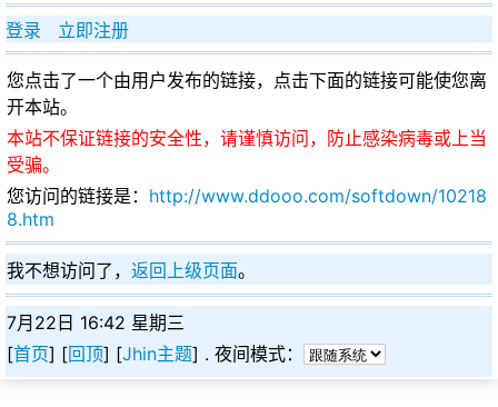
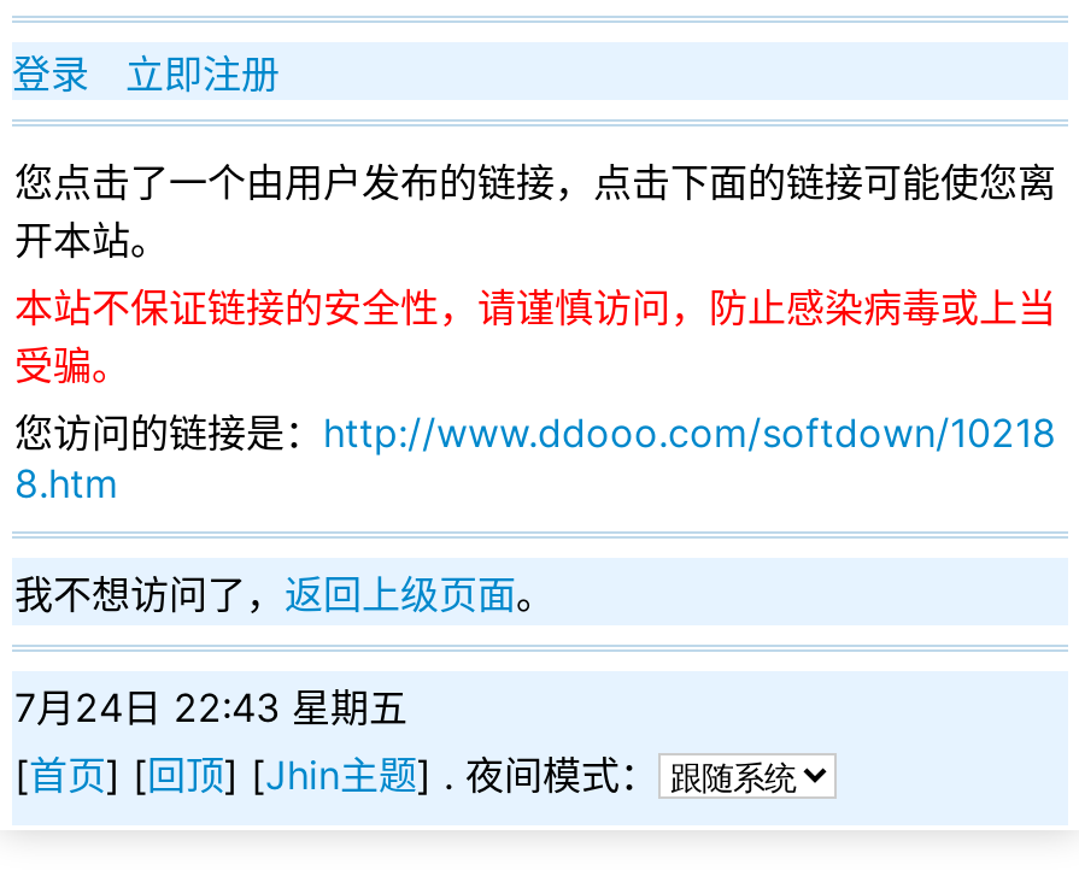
- 7月22日 16:42 星期三
+ 7月24日 22:43 星期五
